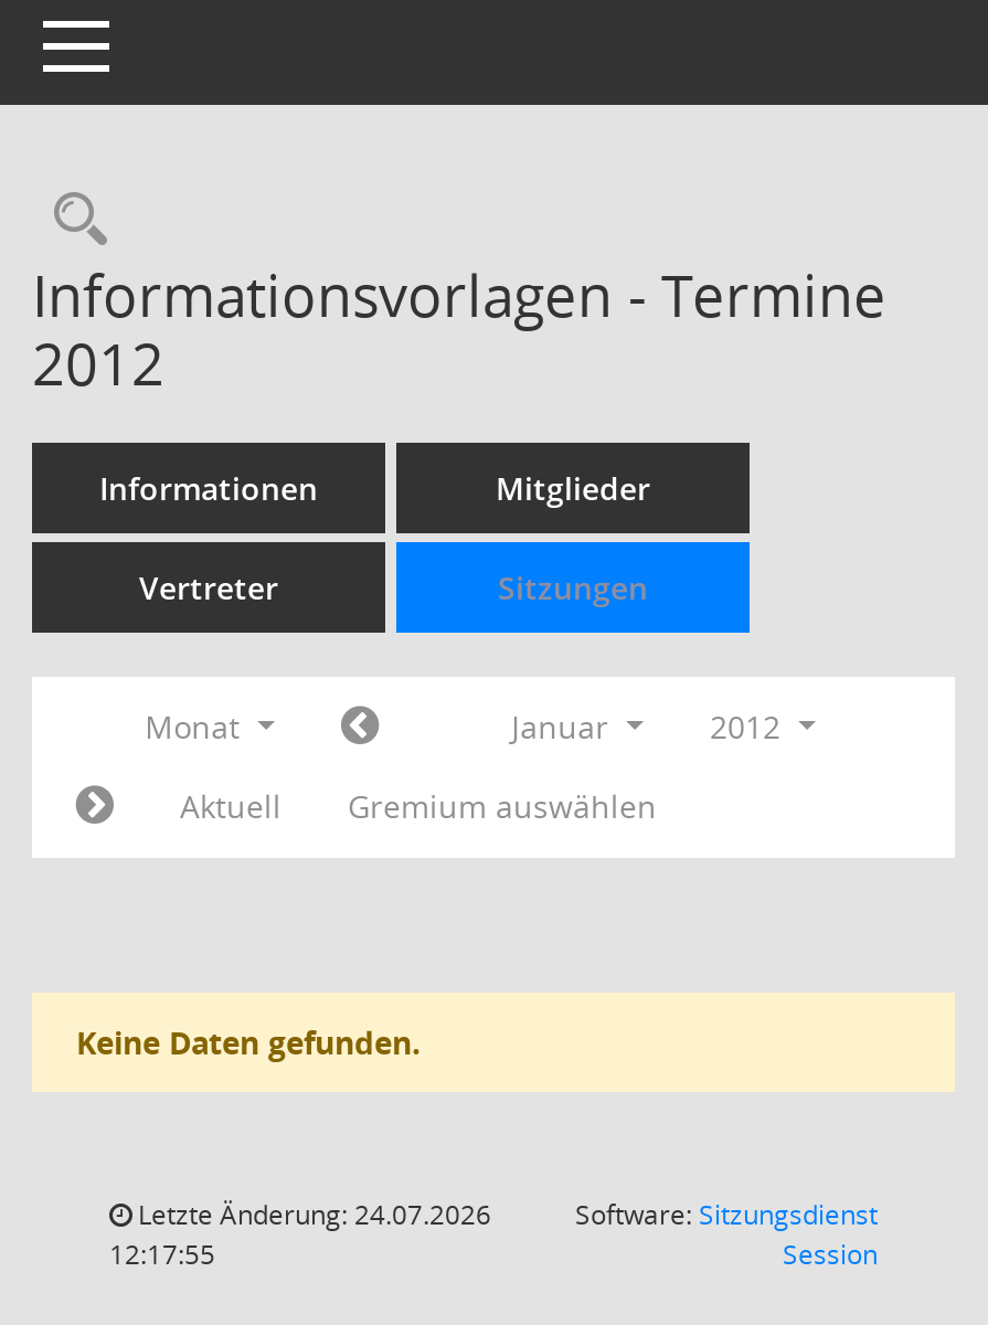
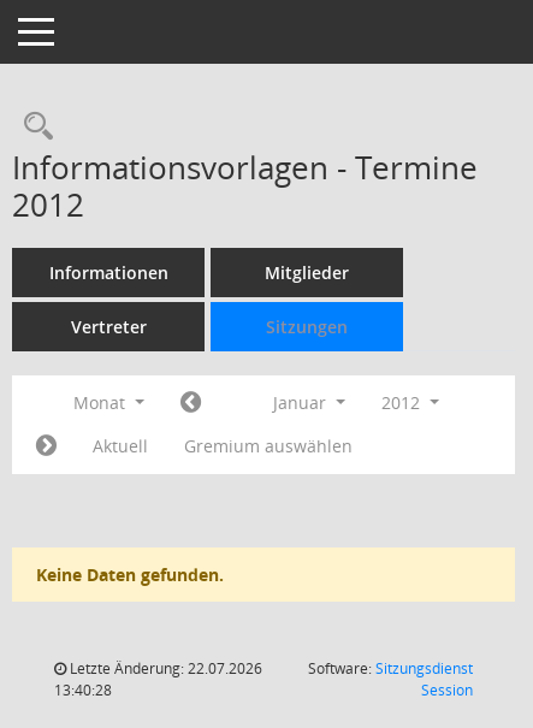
- Letzte Änderung: 24.07.2026
+ Letzte Änderung: 22.07.2026

- 12:17:55
+ 13:40:28
